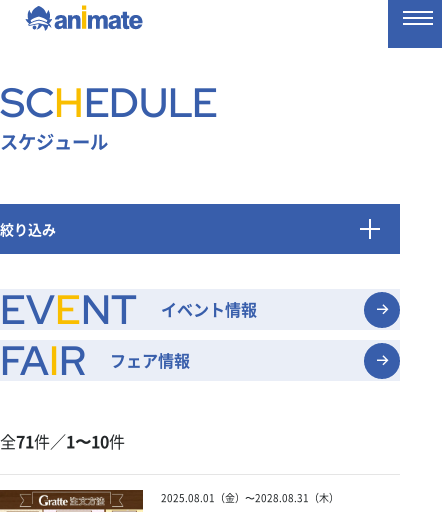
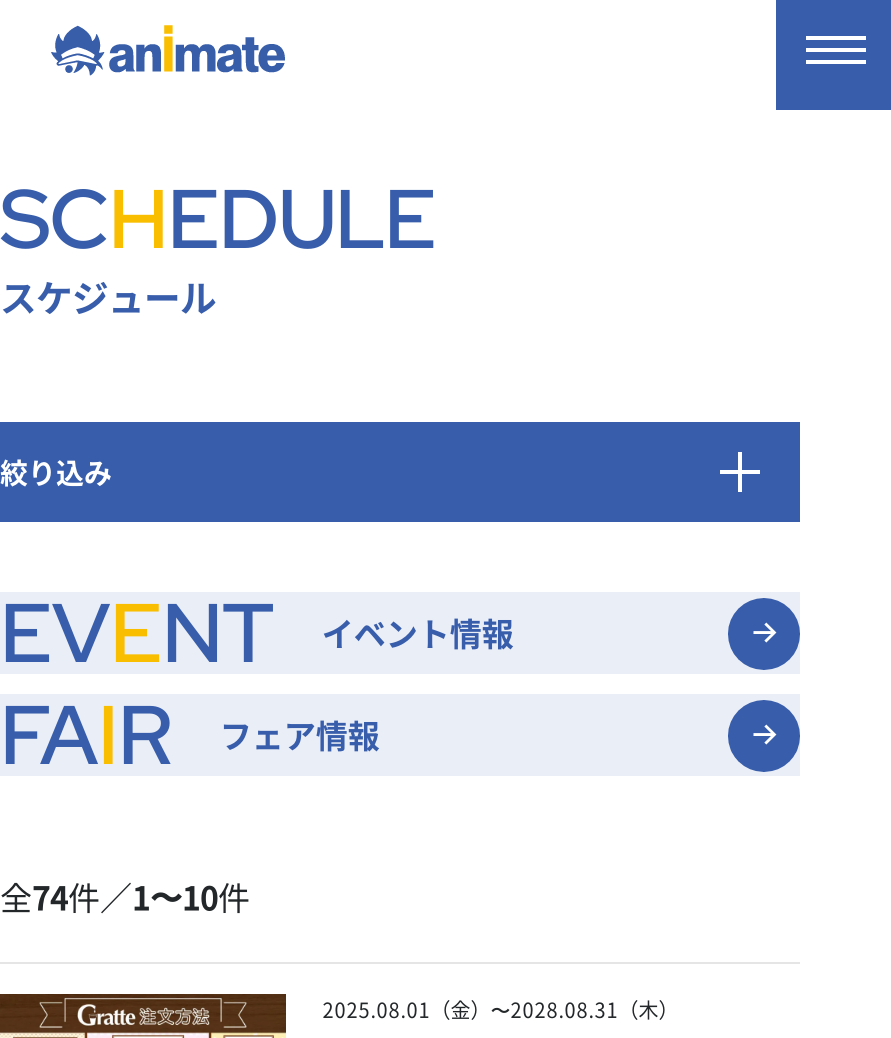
- 全71件／1〜10件
+ 全74件／1〜10件
